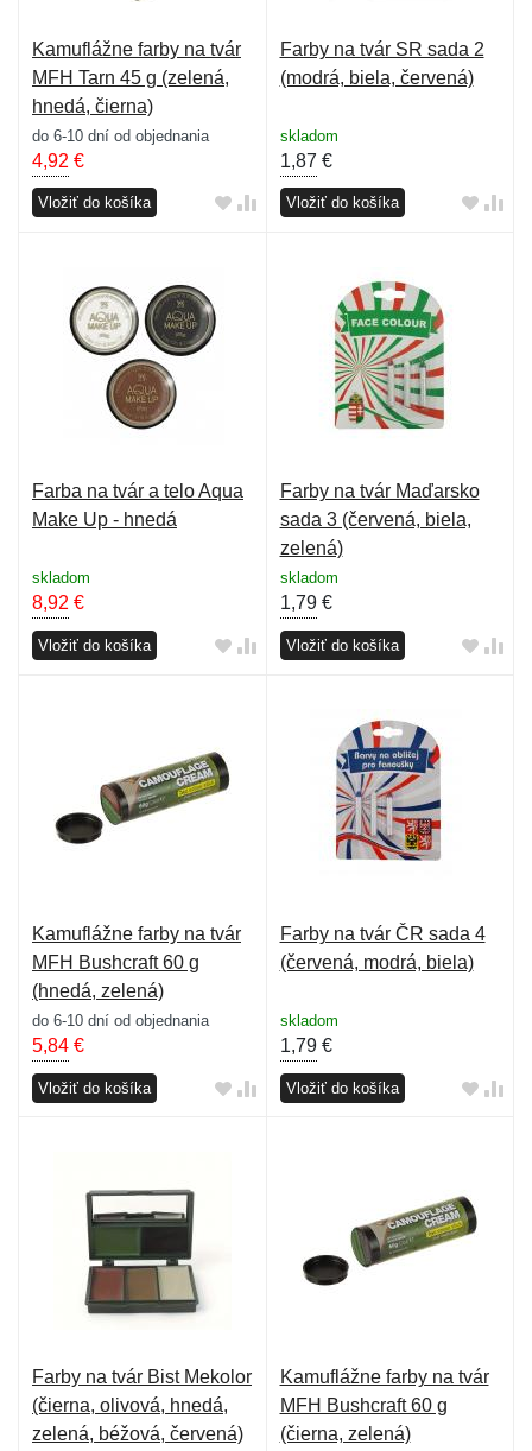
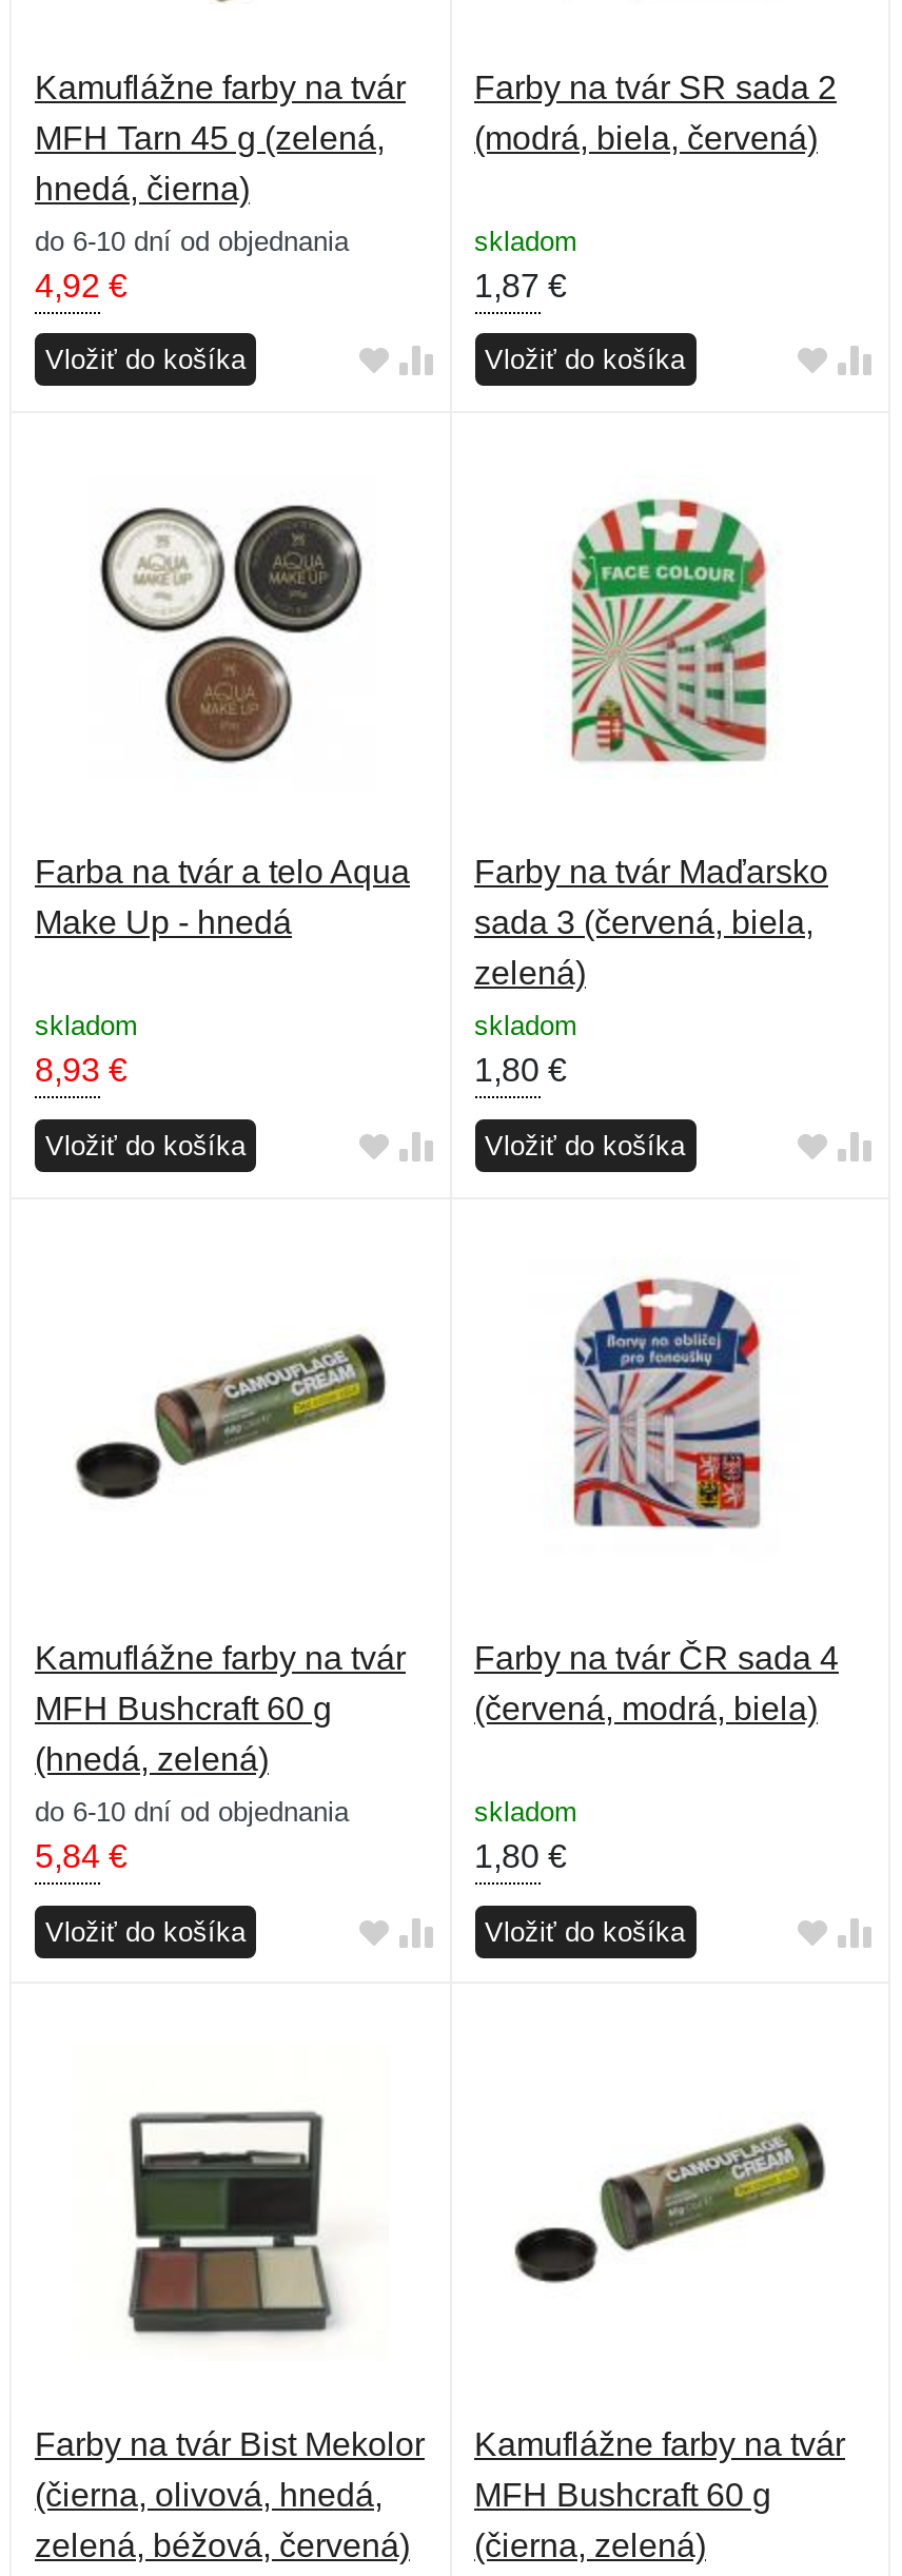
- 8,92 €
+ 8,93 €

- 1,79 €
+ 1,80 €

- 1,79 €
+ 1,80 €
